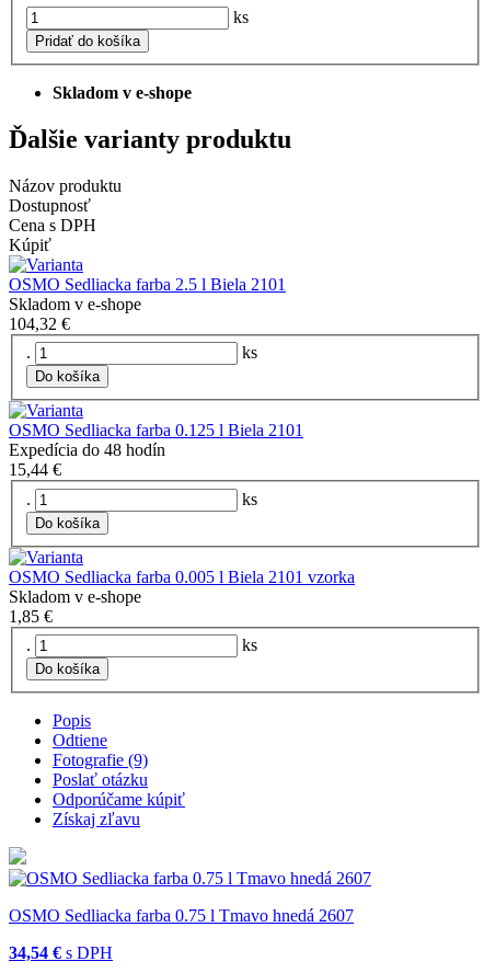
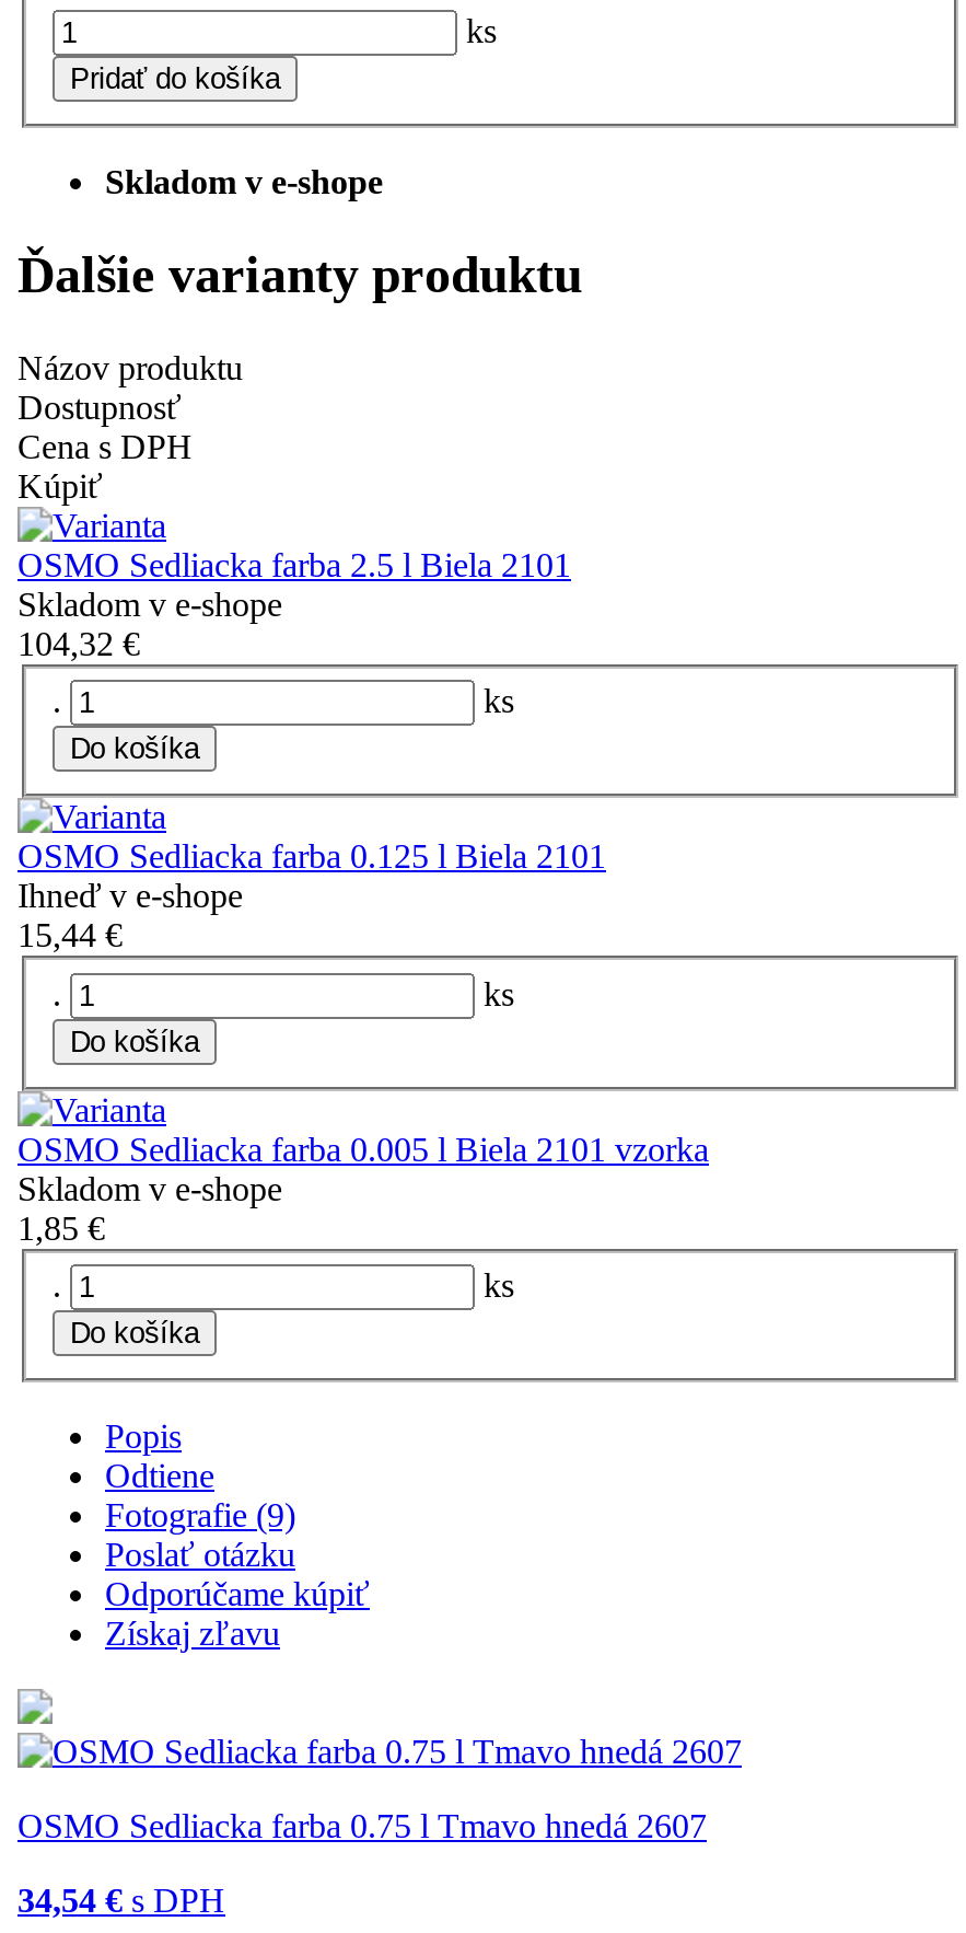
- Expedícia do 48 hodín
+ Ihneď v e-shope
